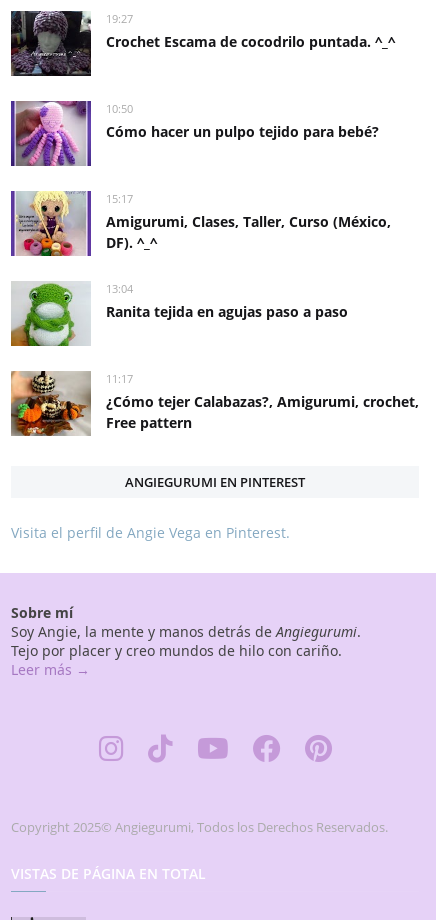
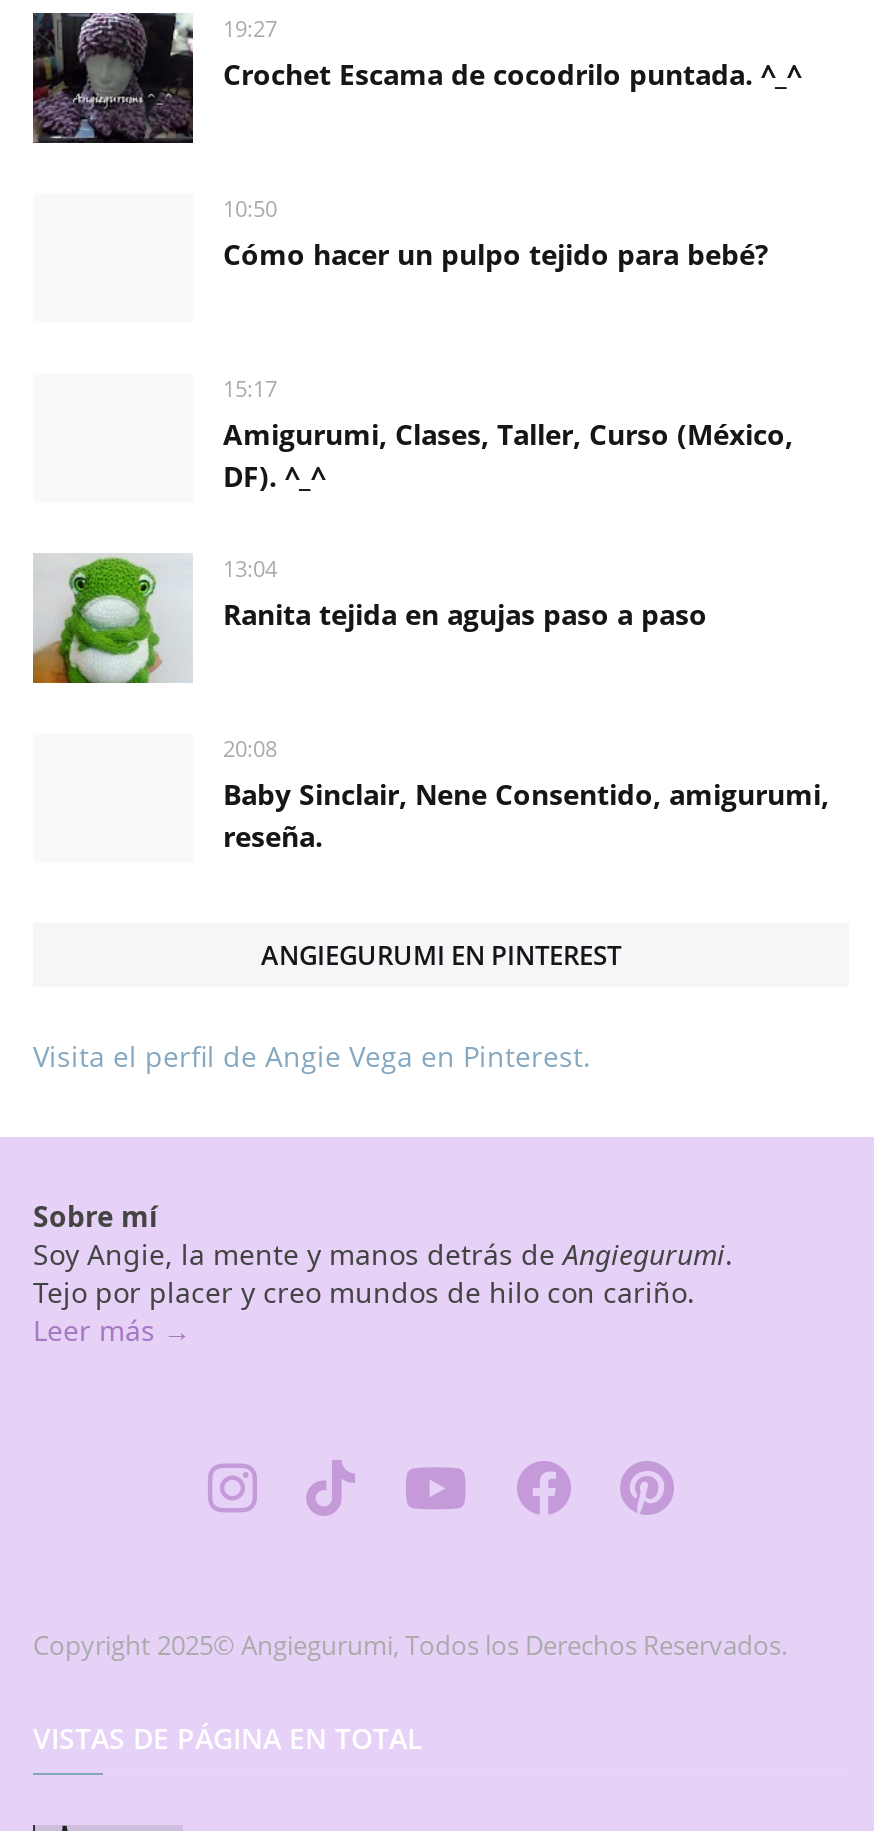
- [image]

- [image]

- [image]

- 11:17
- ¿Cómo tejer Calabazas?, Amigurumi, crochet,
- Free pattern
+ 20:08
+ Baby Sinclair, Nene Consentido, amigurumi,
+ reseña.
